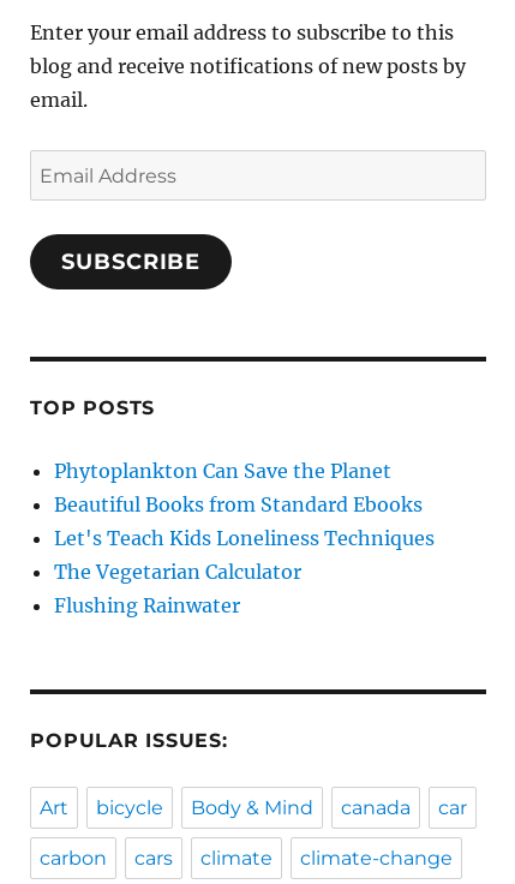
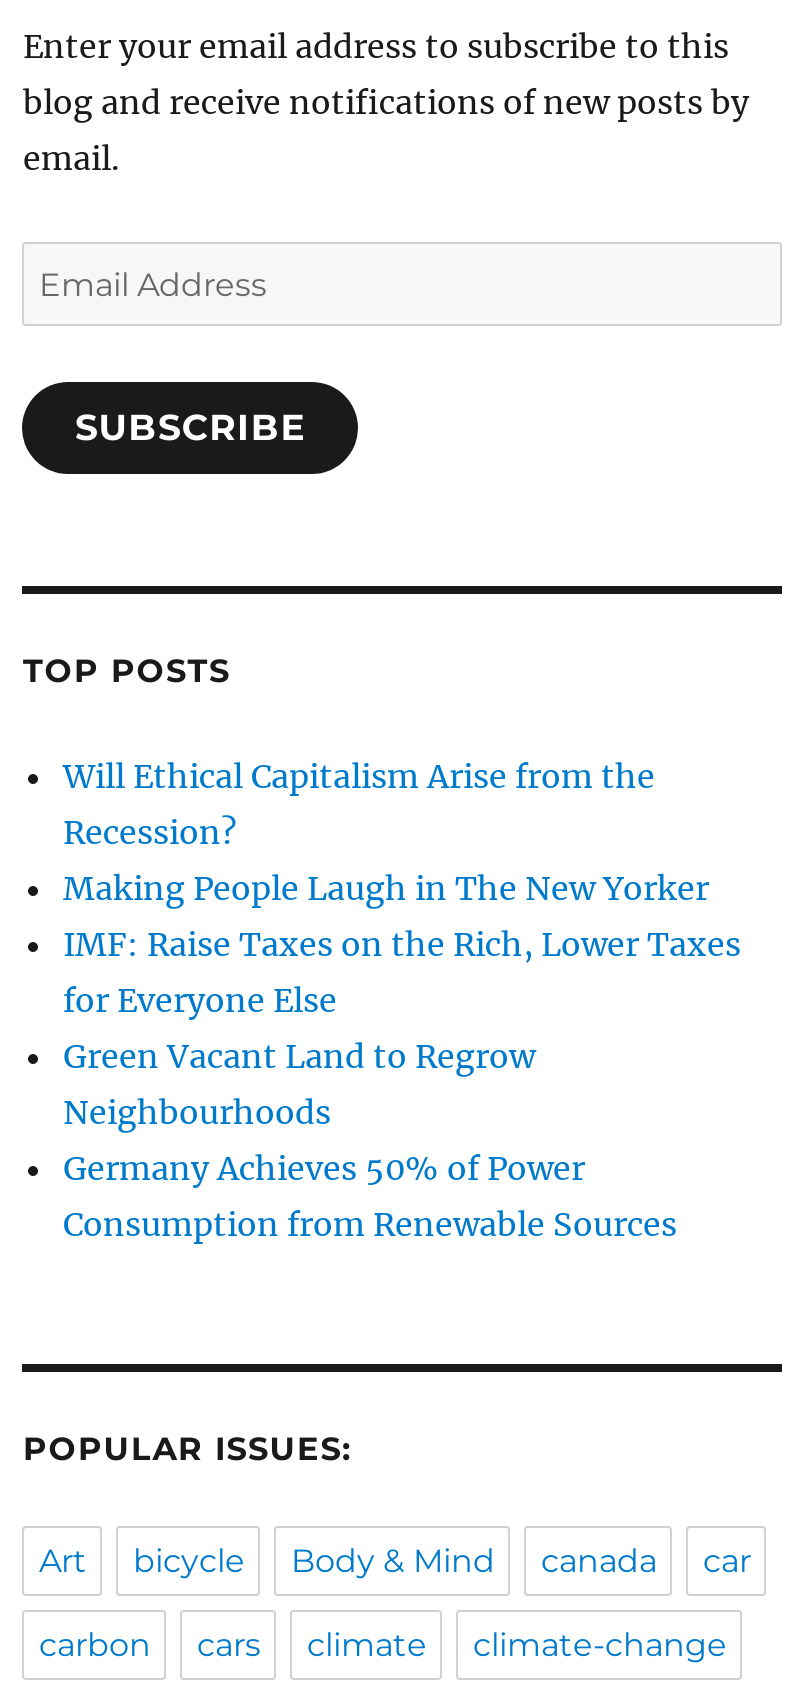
- Phytoplankton Can Save the Planet
- Beautiful Books from Standard Ebooks
- Let's Teach Kids Loneliness Techniques
- The Vegetarian Calculator
- Flushing Rainwater
+ Will Ethical Capitalism Arise from the
+ Recession?
+ Making People Laugh in The New Yorker
+ IMF: Raise Taxes on the Rich, Lower Taxes
+ for Everyone Else
+ Green Vacant Land to Regrow
+ Neighbourhoods
+ Germany Achieves 50% of Power
+ Consumption from Renewable Sources
